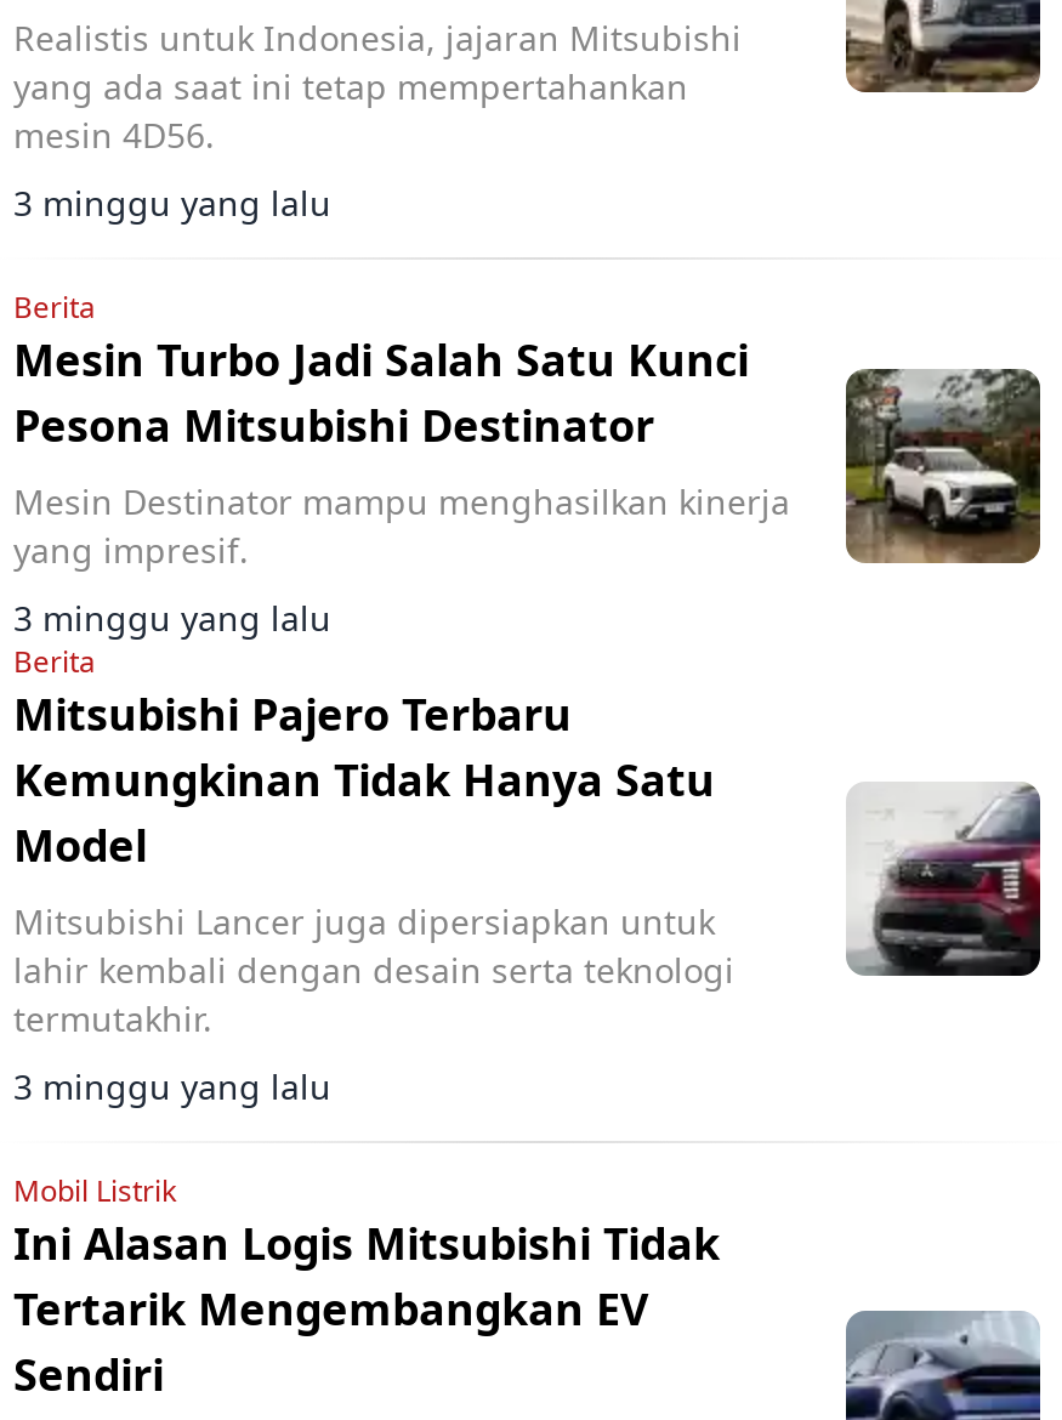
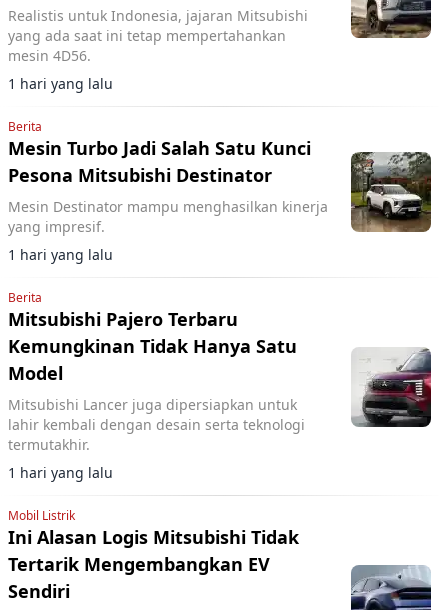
- 3 minggu yang lalu
+ 1 hari yang lalu

- 3 minggu yang lalu
+ 1 hari yang lalu

- 3 minggu yang lalu
+ 1 hari yang lalu
